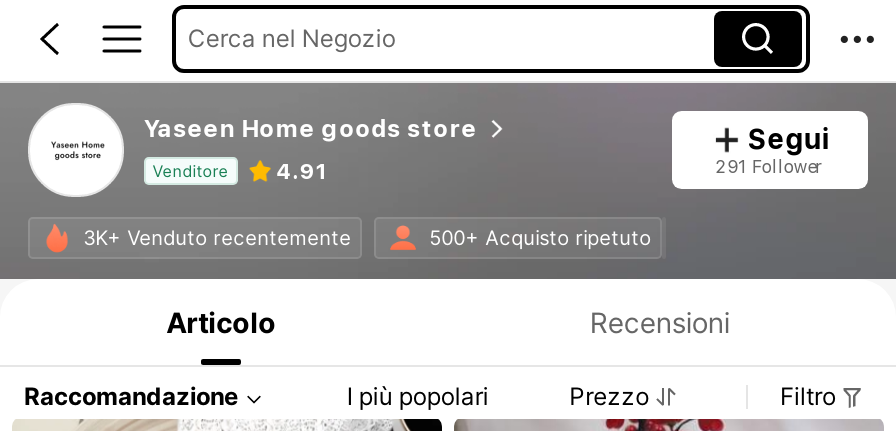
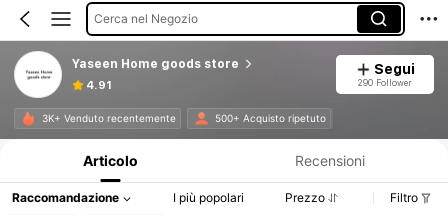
- Venditore

- 291 Follower
+ 290 Follower
